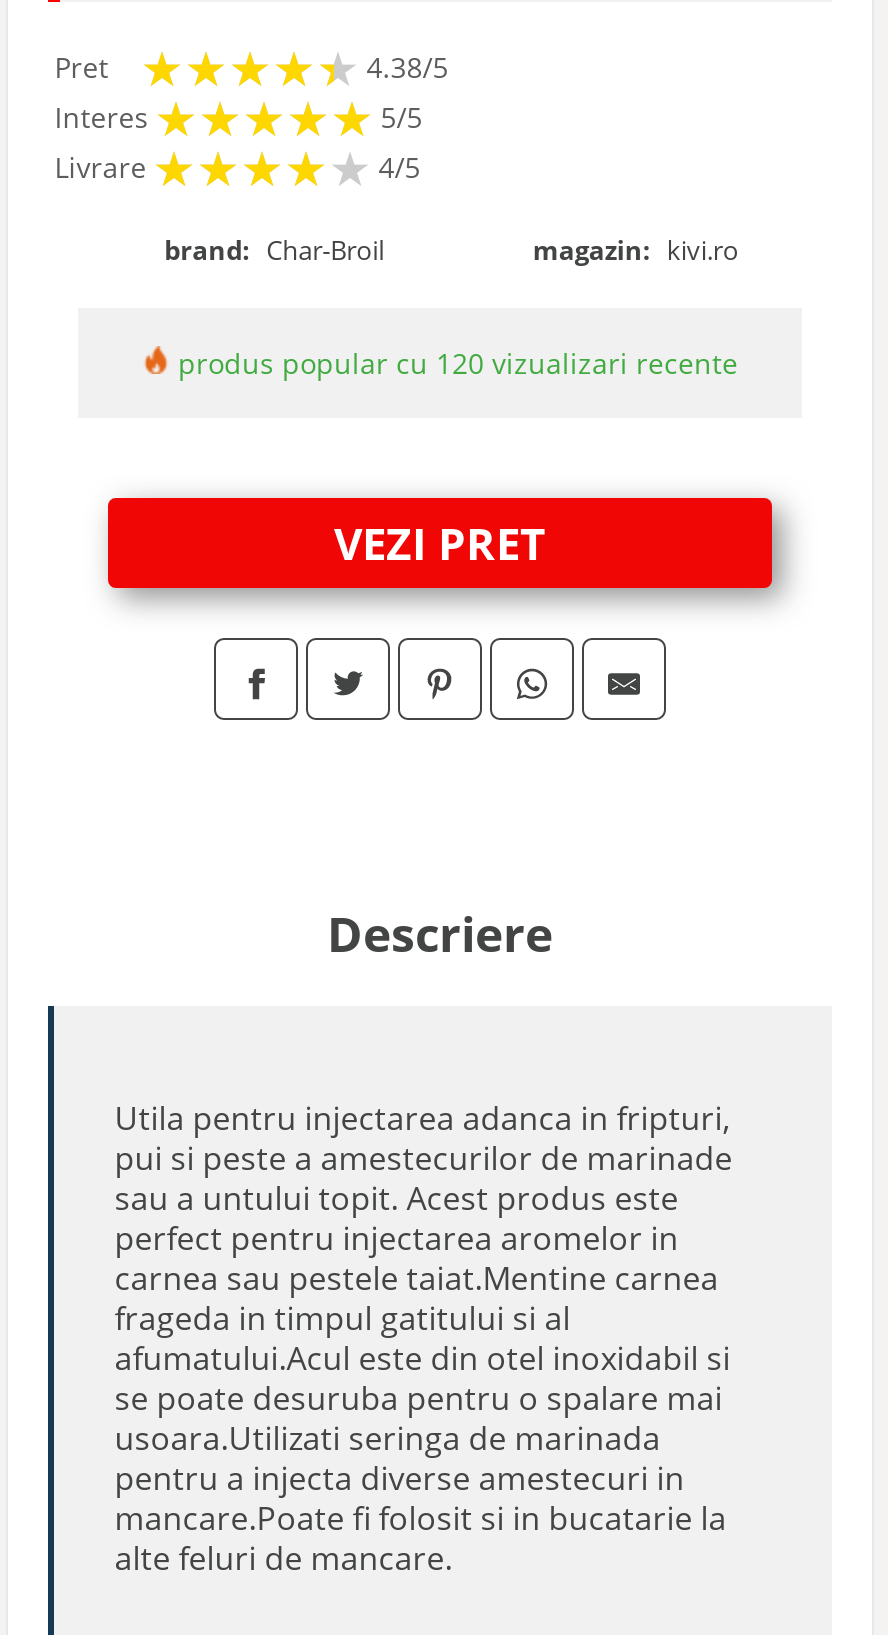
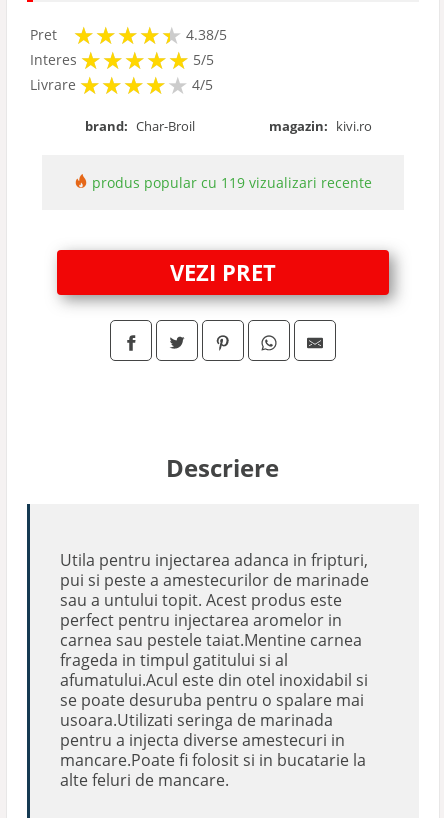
- produs popular cu 120 vizualizari recente
+ produs popular cu 119 vizualizari recente
